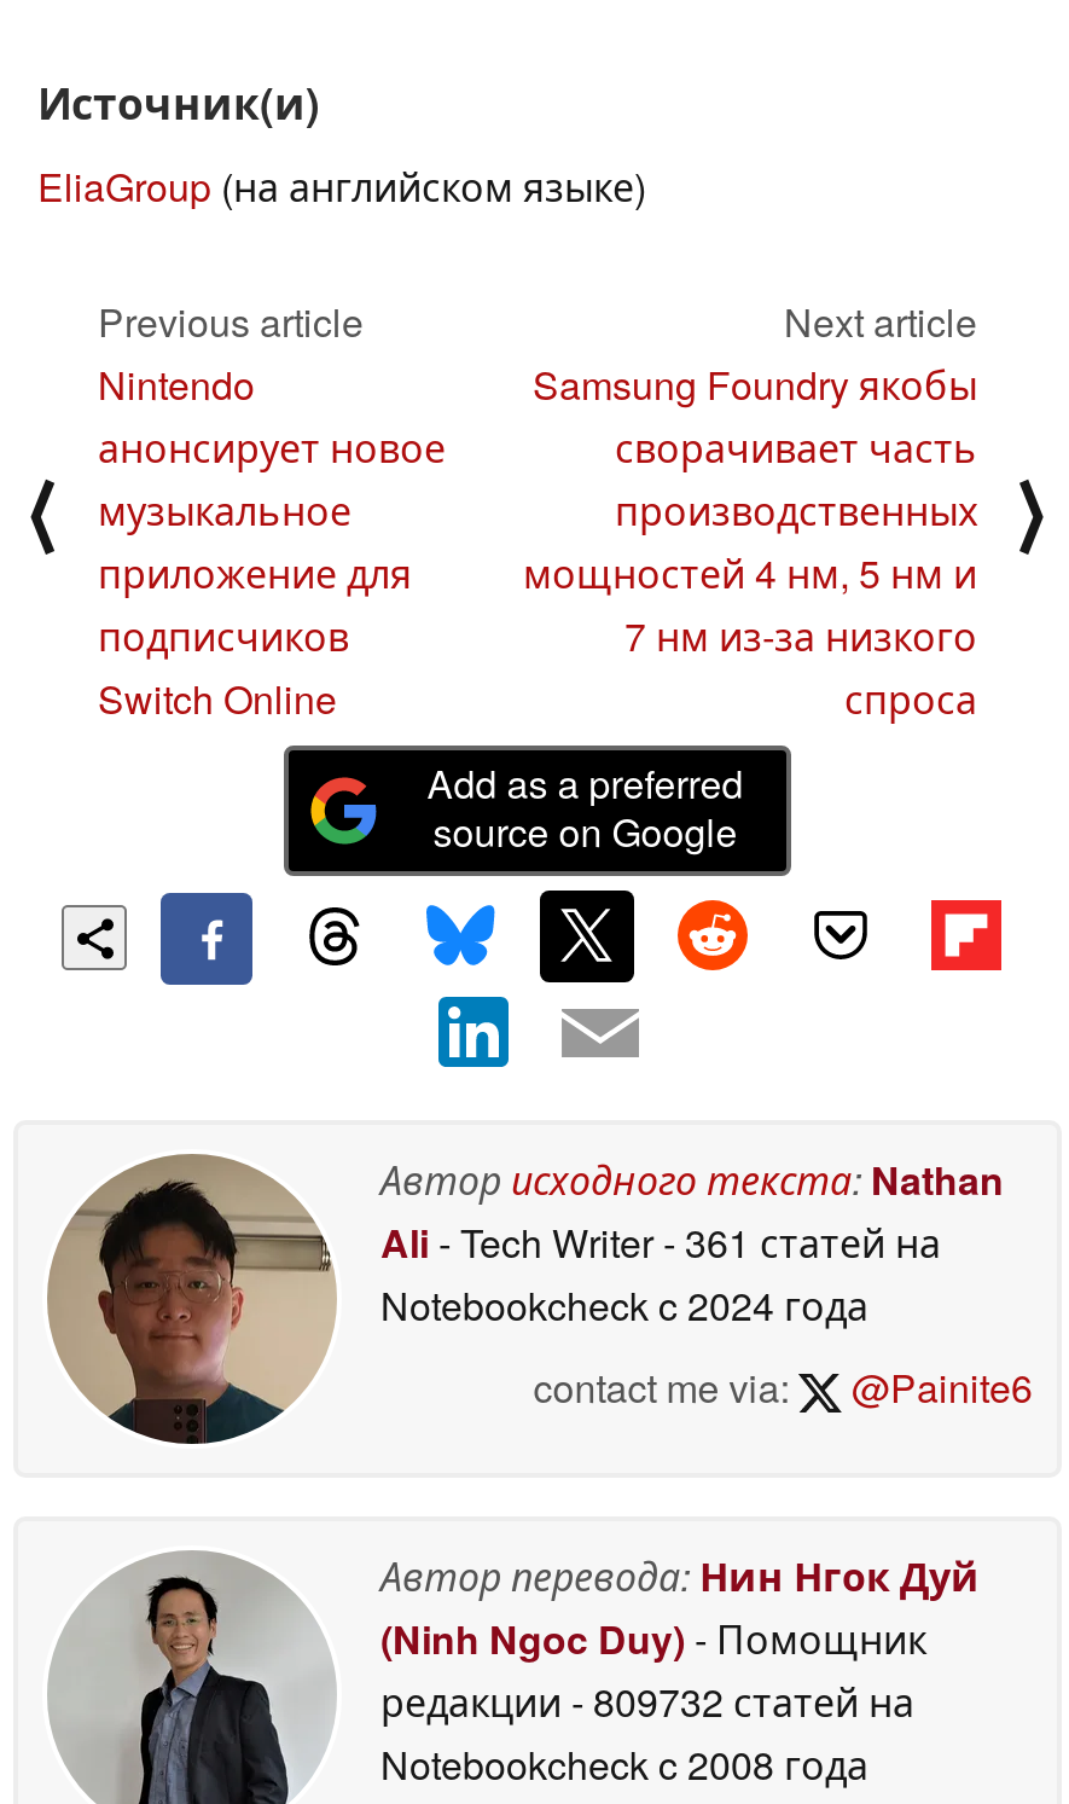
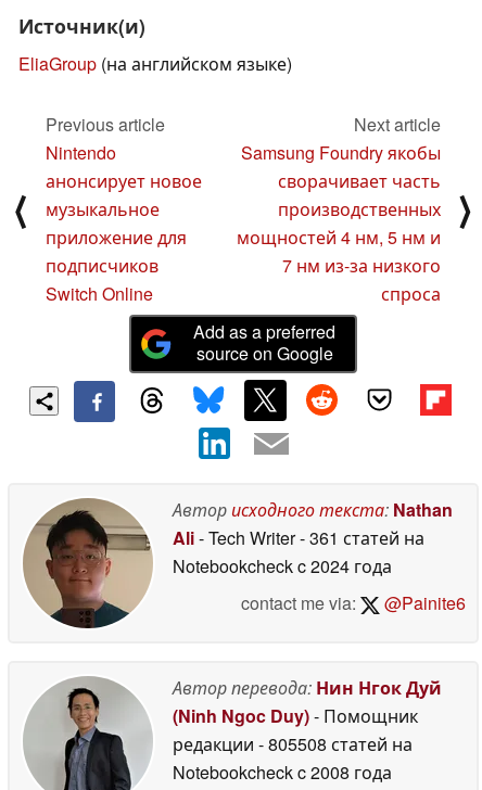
- редакции - 809732 статей на
+ редакции - 805508 статей на
